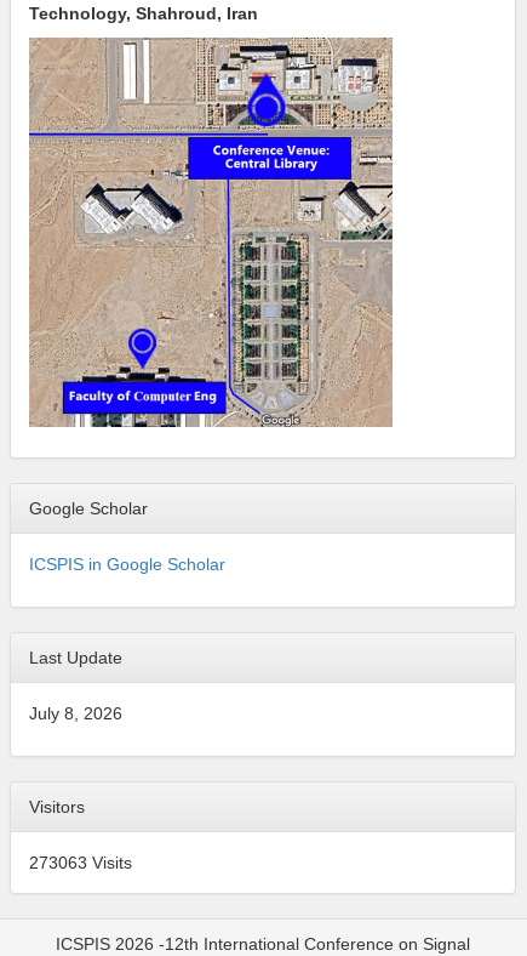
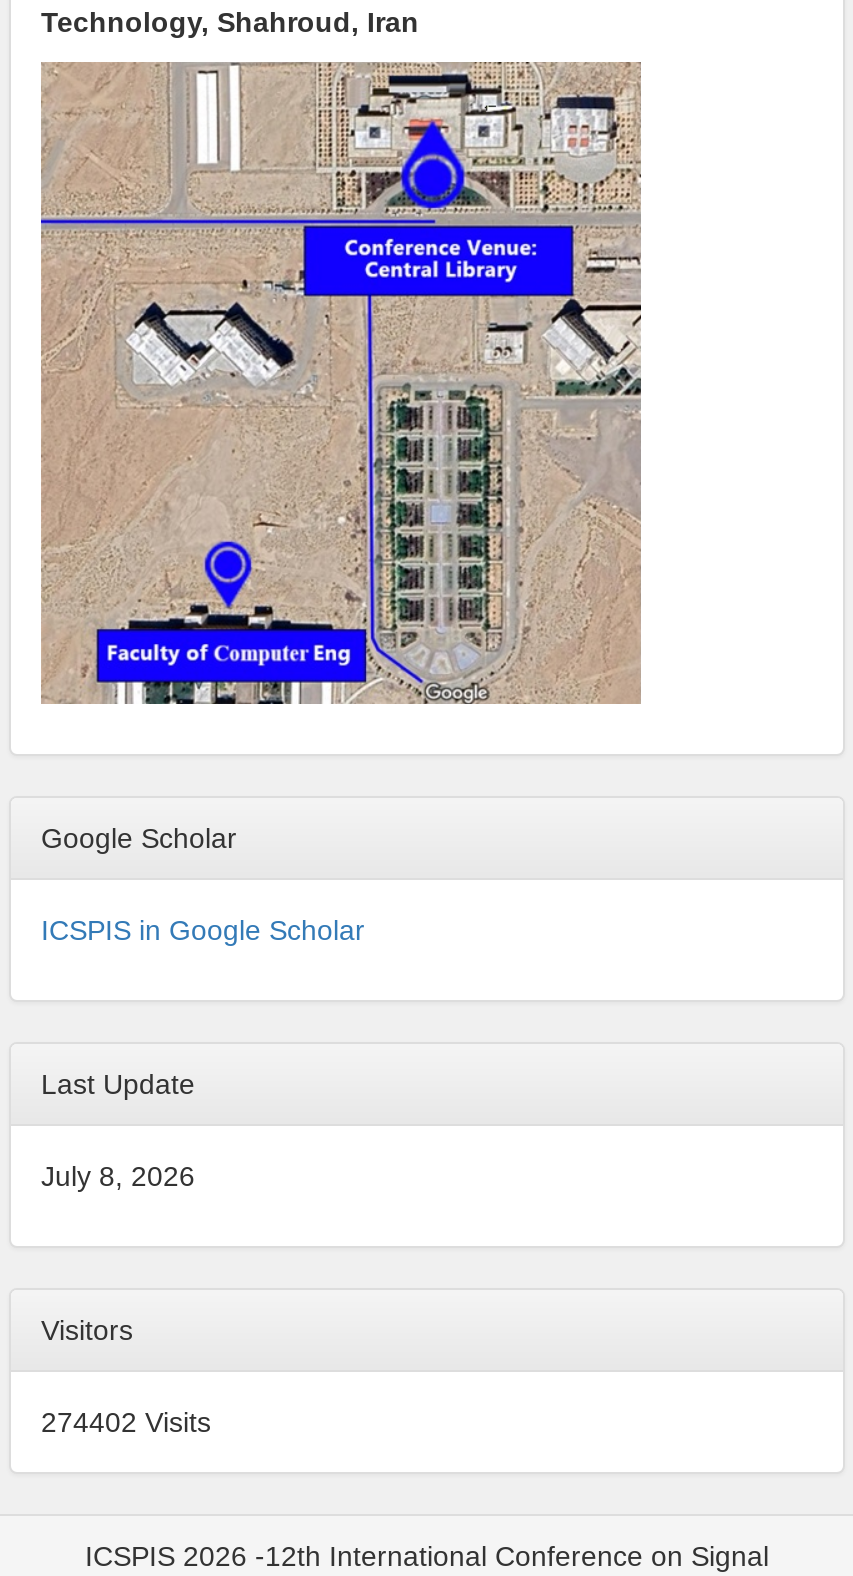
- 273063 Visits
+ 274402 Visits
